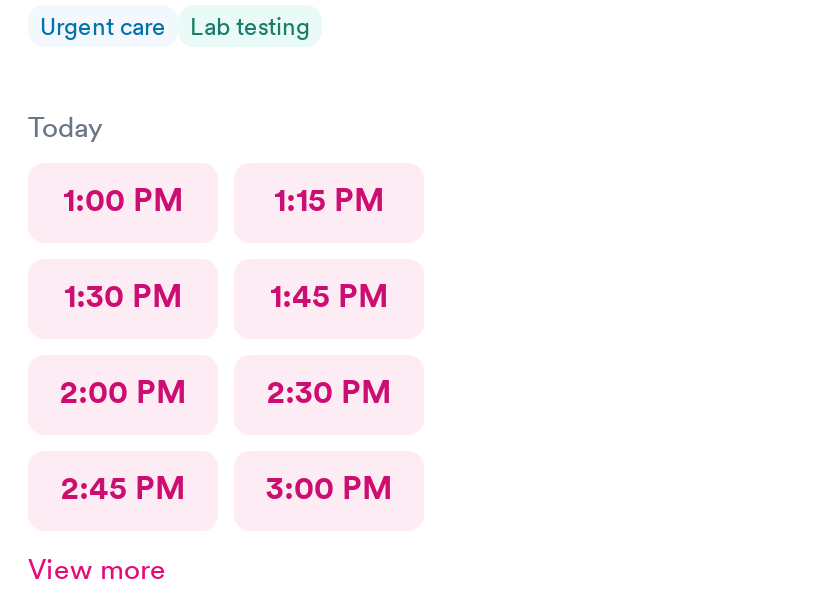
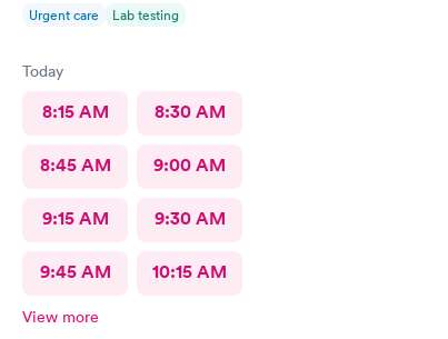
- 1:00 PM
- 1:15 PM
+ 8:15 AM
+ 8:30 AM

- 1:30 PM
- 1:45 PM
+ 8:45 AM
+ 9:00 AM

- 2:00 PM
- 2:30 PM
+ 9:15 AM
+ 9:30 AM

- 2:45 PM
- 3:00 PM
+ 9:45 AM
+ 10:15 AM
